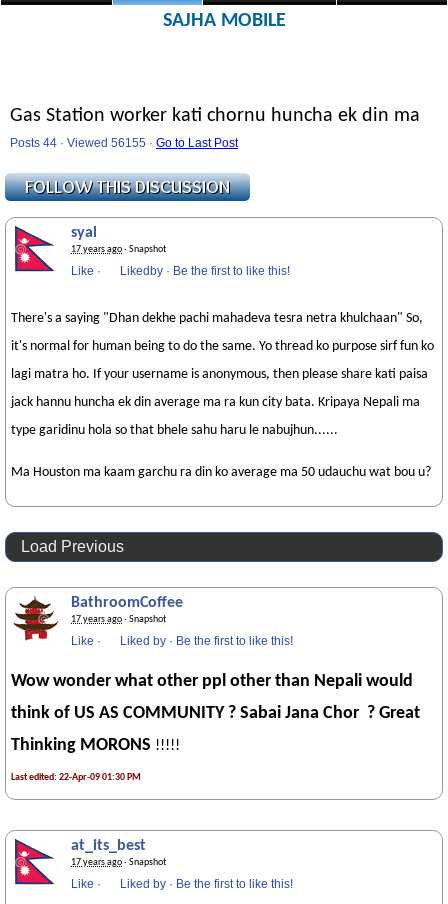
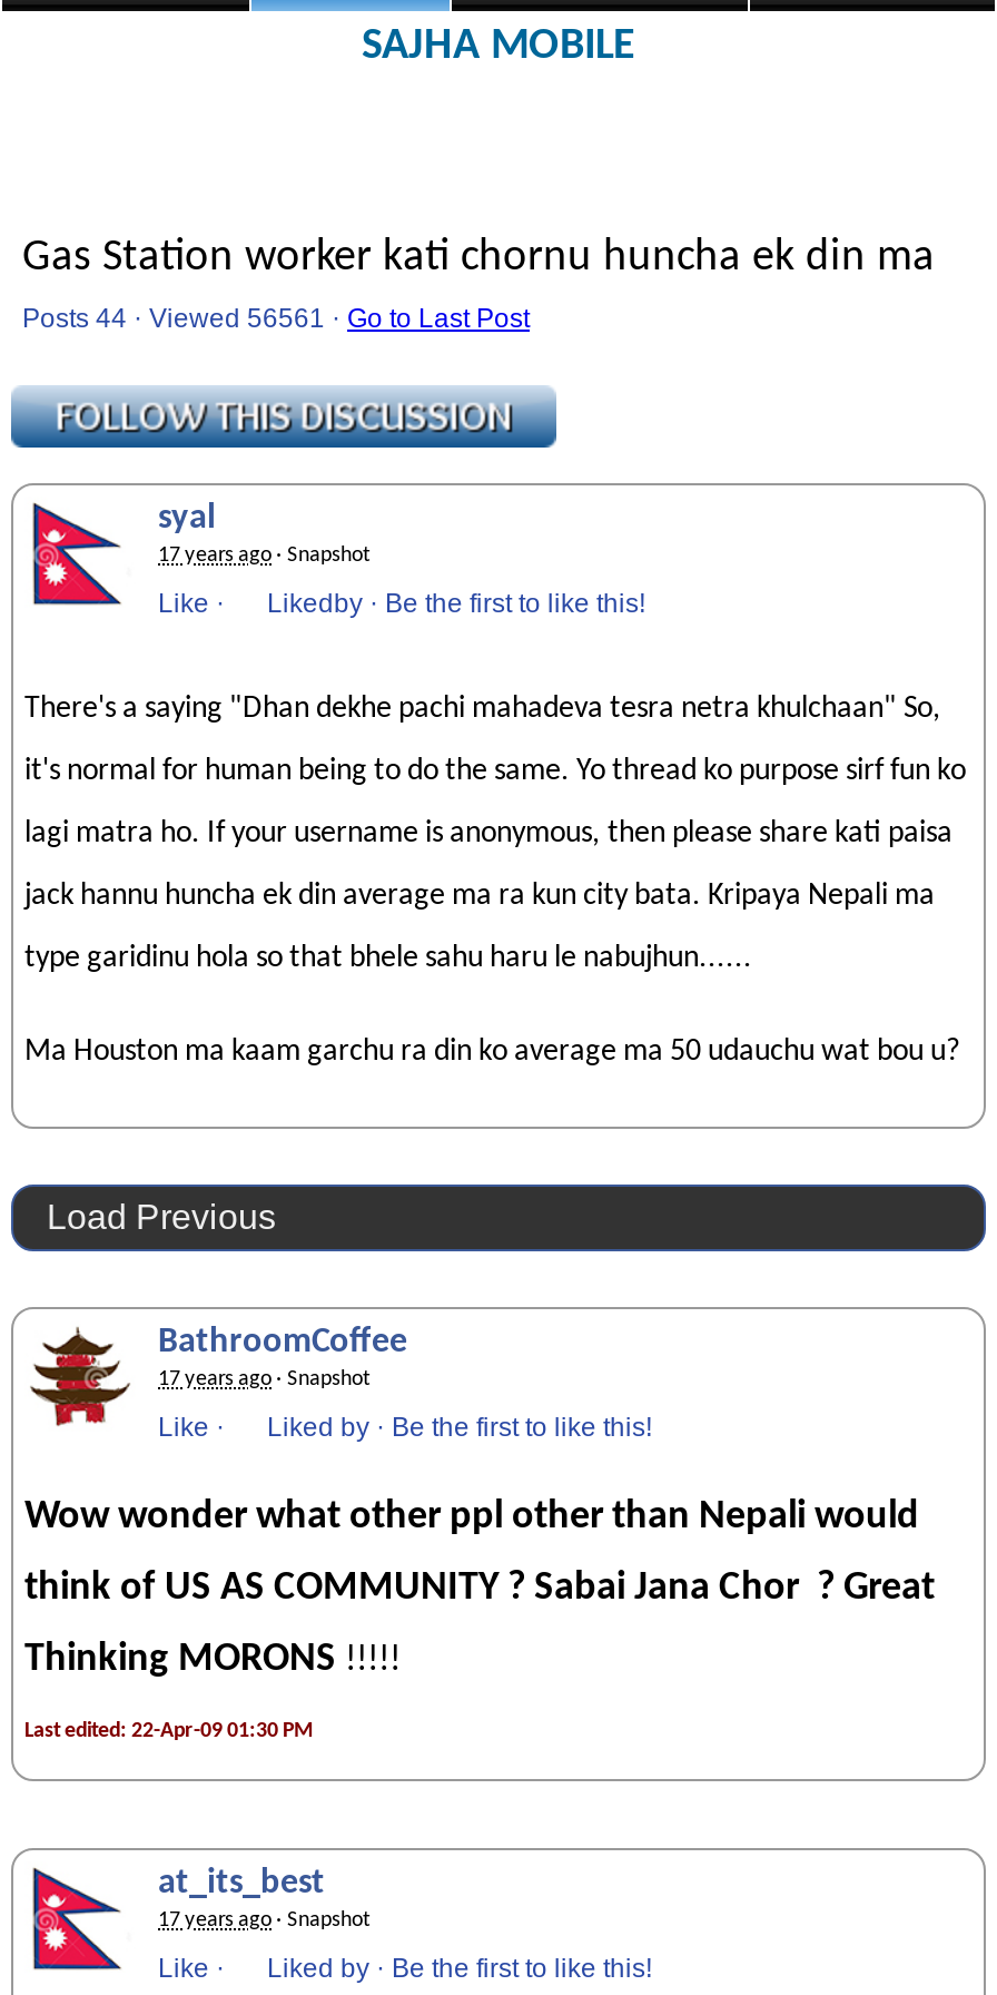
- Posts 44 · Viewed 56155 · Go to Last Post
+ Posts 44 · Viewed 56561 · Go to Last Post
